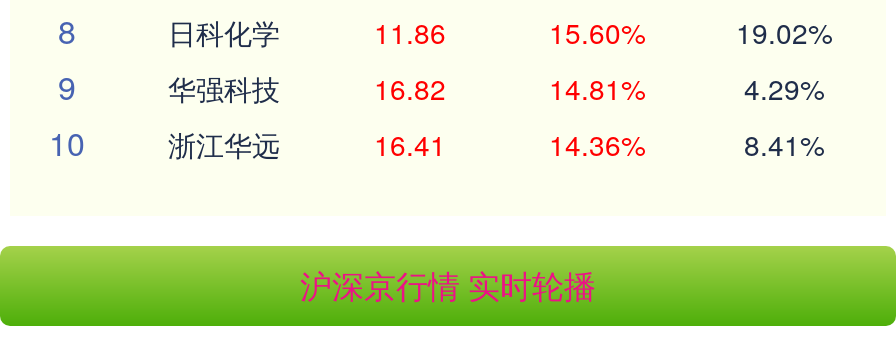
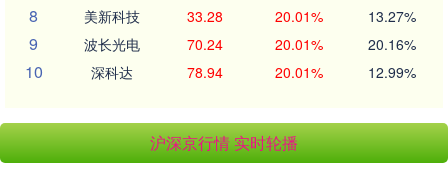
- 日科化学
- 11.86
- 15.60%
- 19.02%
+ 美新科技
+ 33.28
+ 20.01%
+ 13.27%

- 华强科技
- 16.82
- 14.81%
- 4.29%
+ 波长光电
+ 70.24
+ 20.01%
+ 20.16%

- 浙江华远
- 16.41
- 14.36%
- 8.41%
+ 深科达
+ 78.94
+ 20.01%
+ 12.99%
